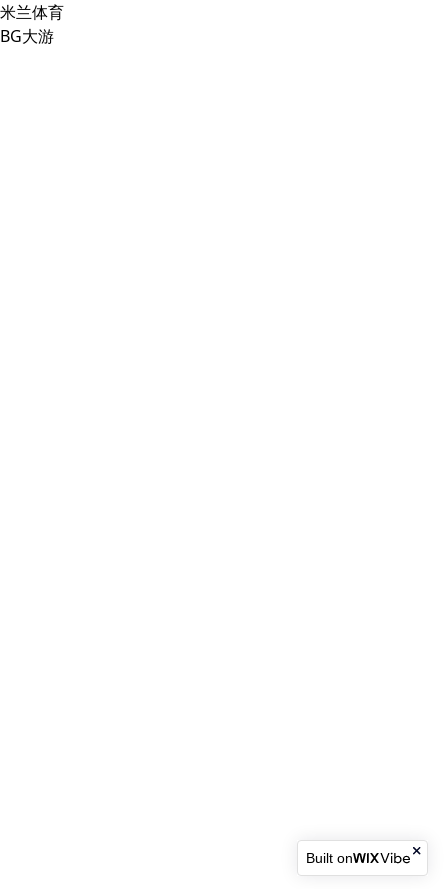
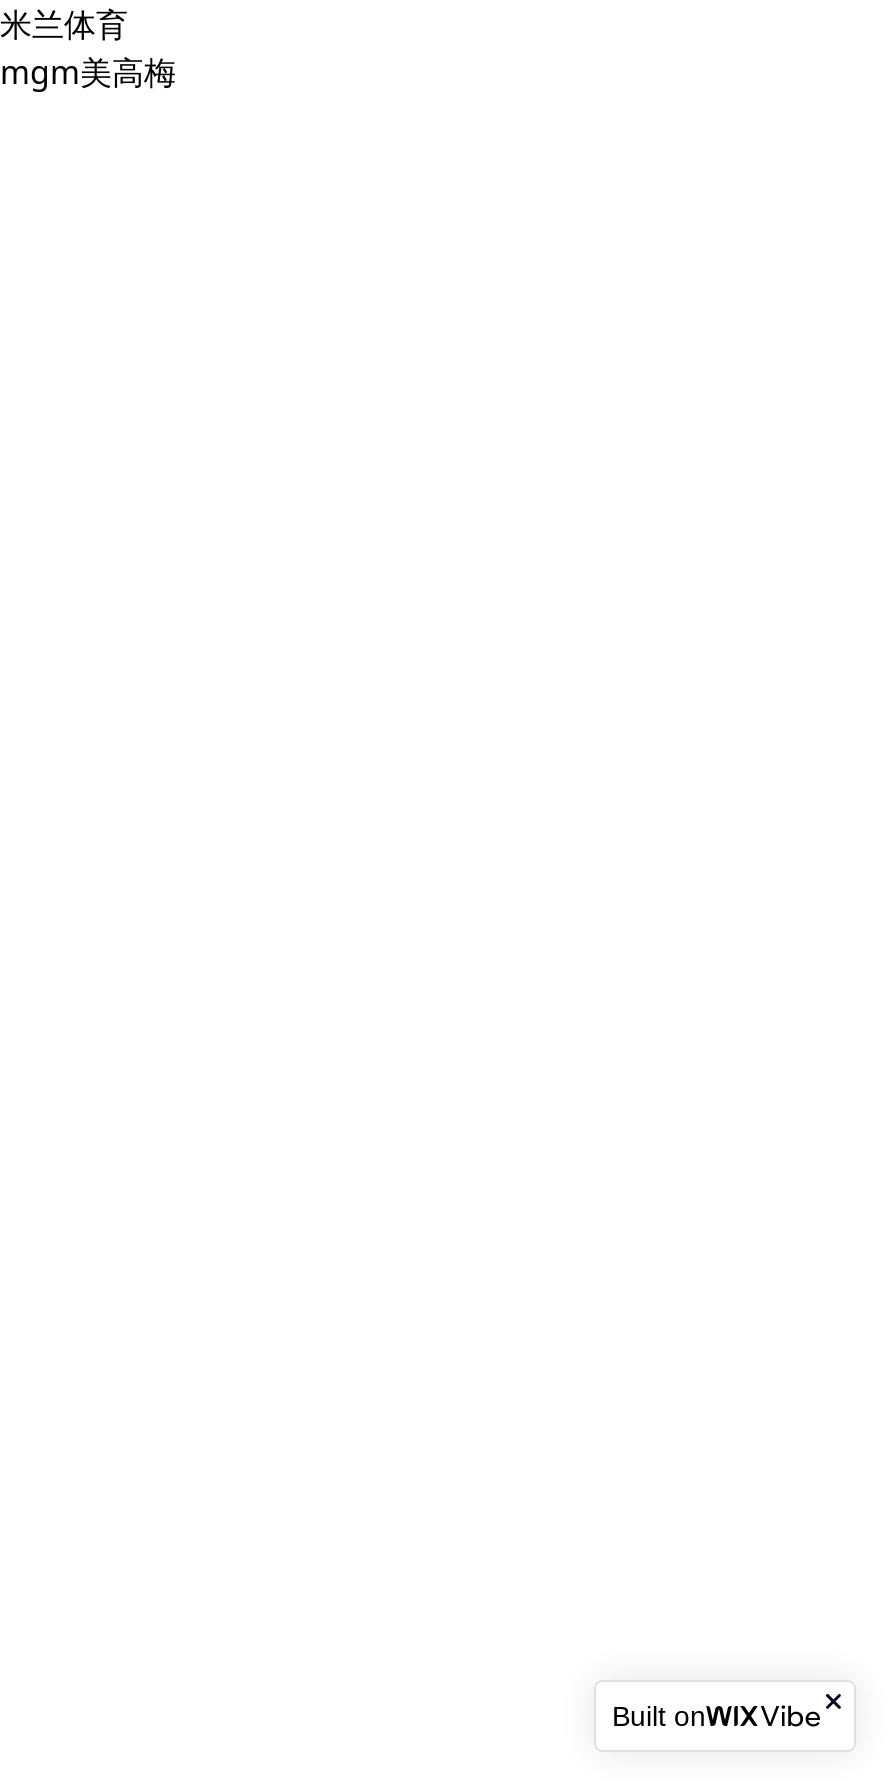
- BG大游
+ mgm美高梅
